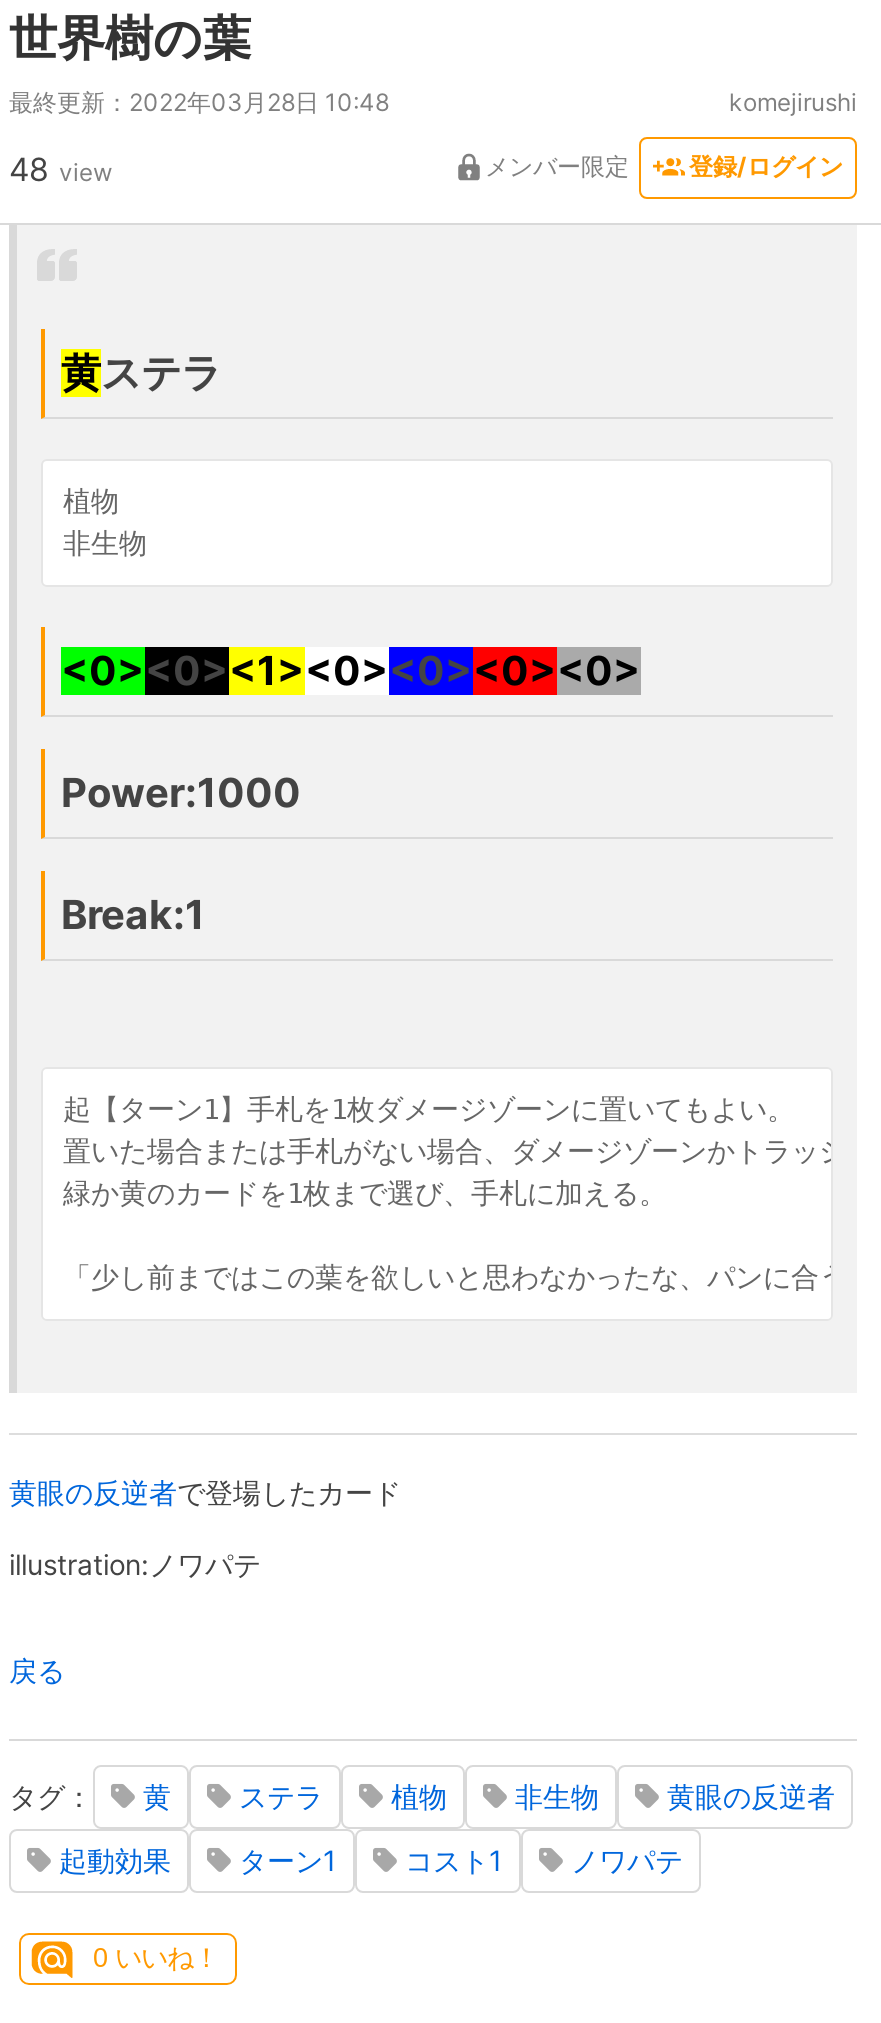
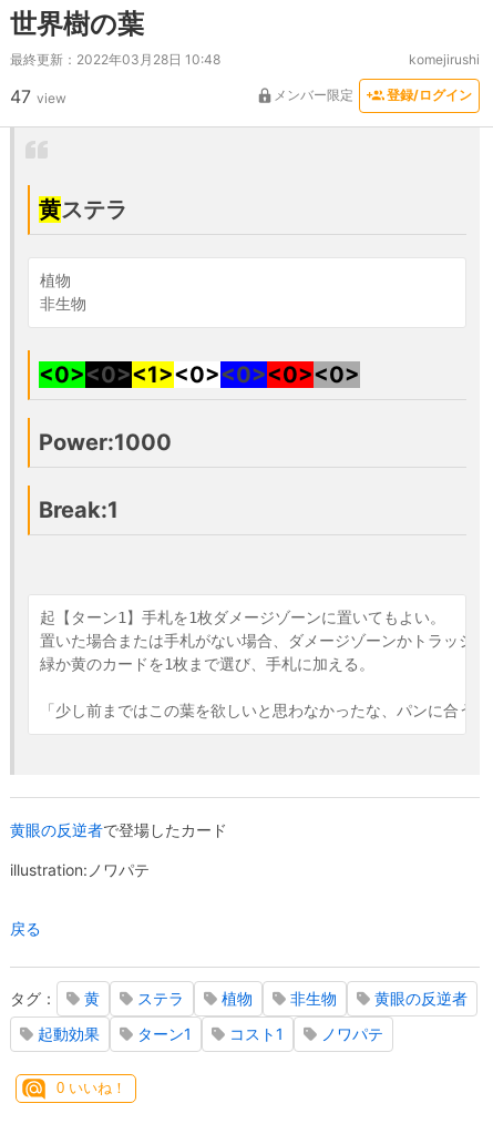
- 48 view
+ 47 view
